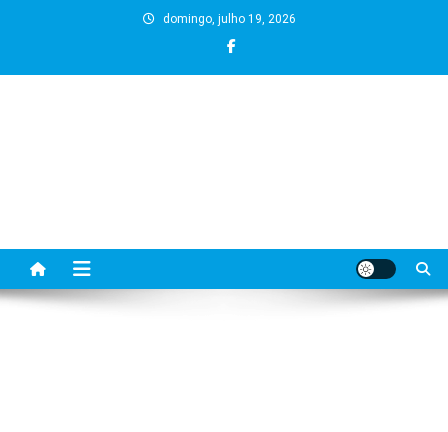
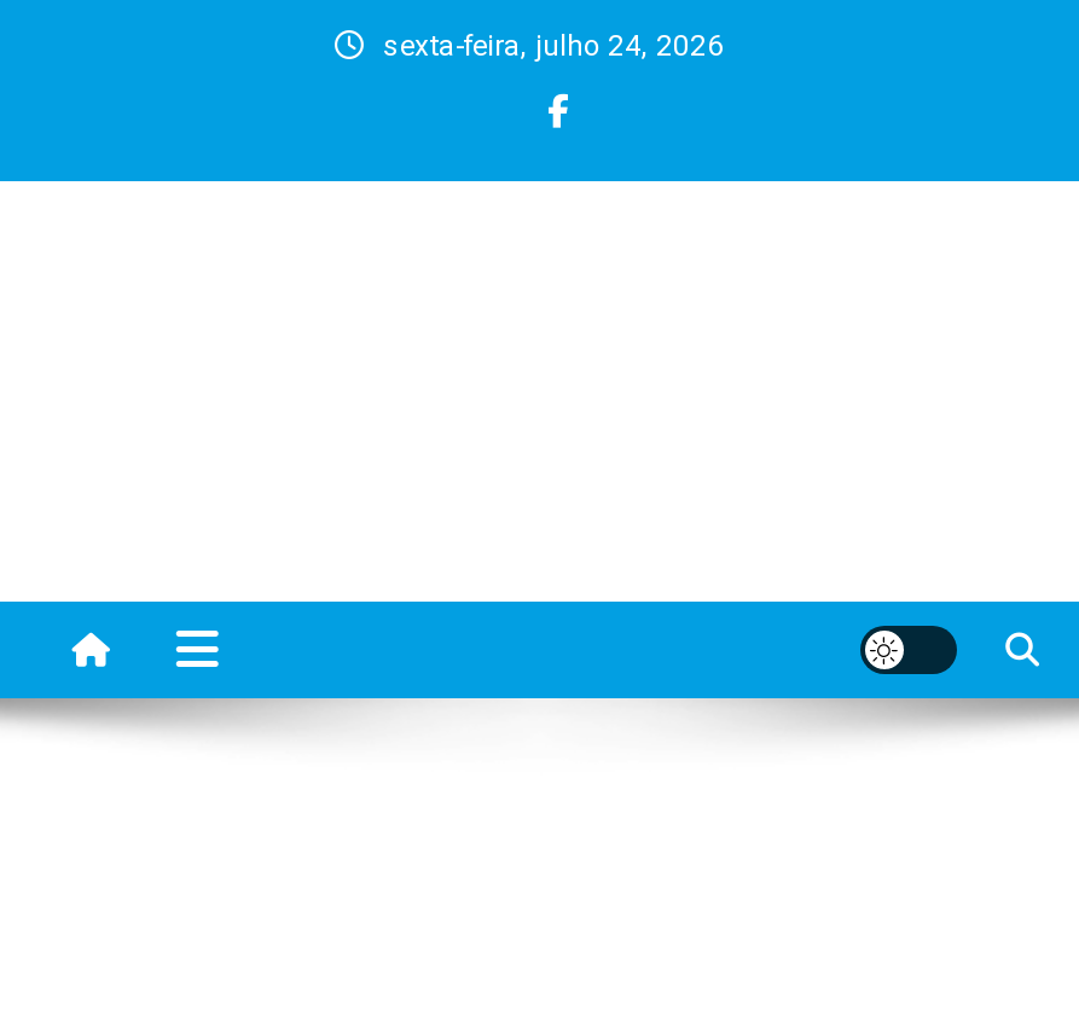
- domingo, julho 19, 2026
+ sexta-feira, julho 24, 2026
